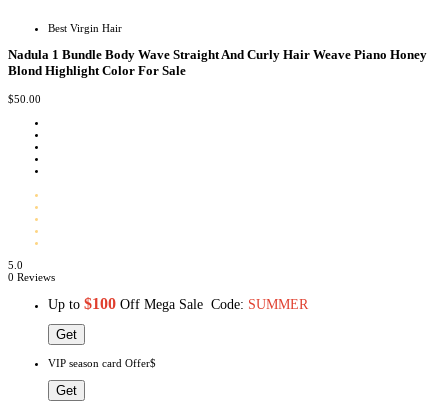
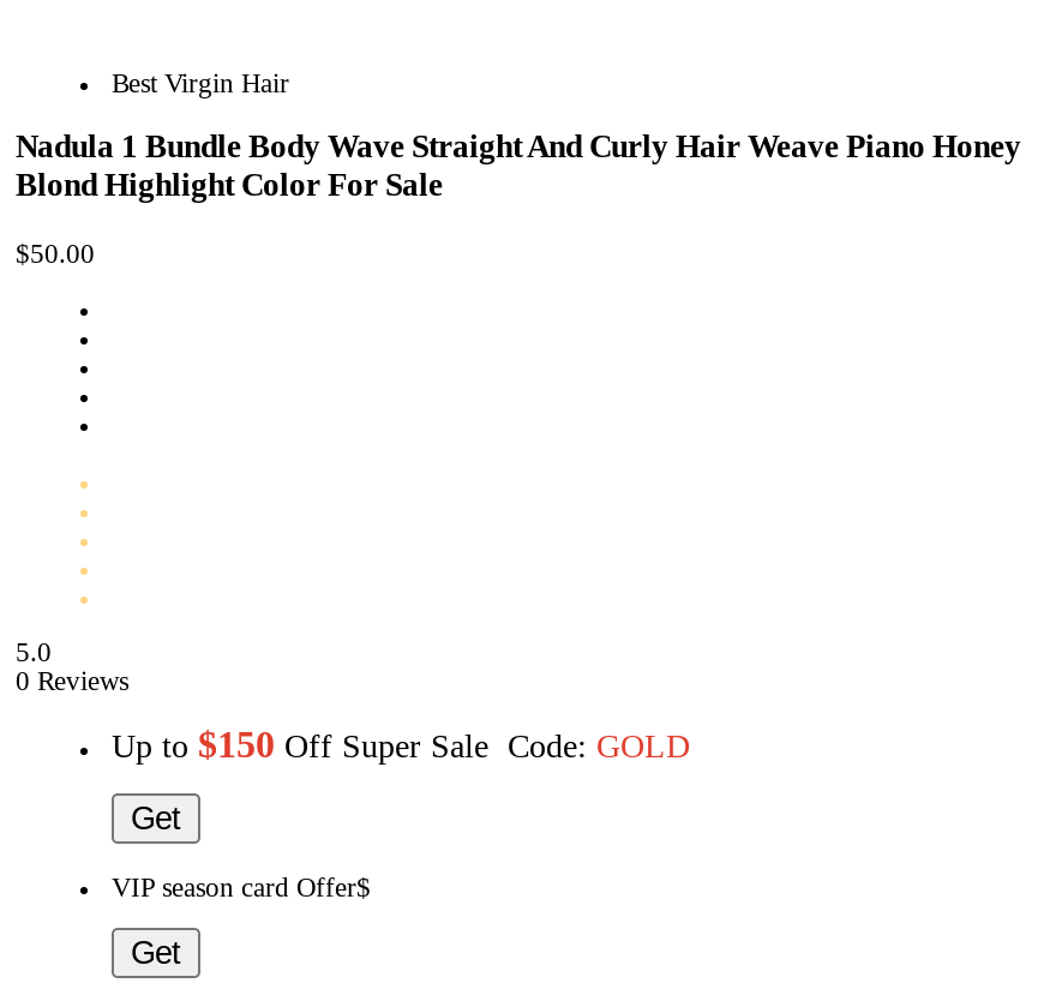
- Up to $100 Off Mega Sale Code: SUMMER
+ Up to $150 Off Super Sale Code: GOLD
